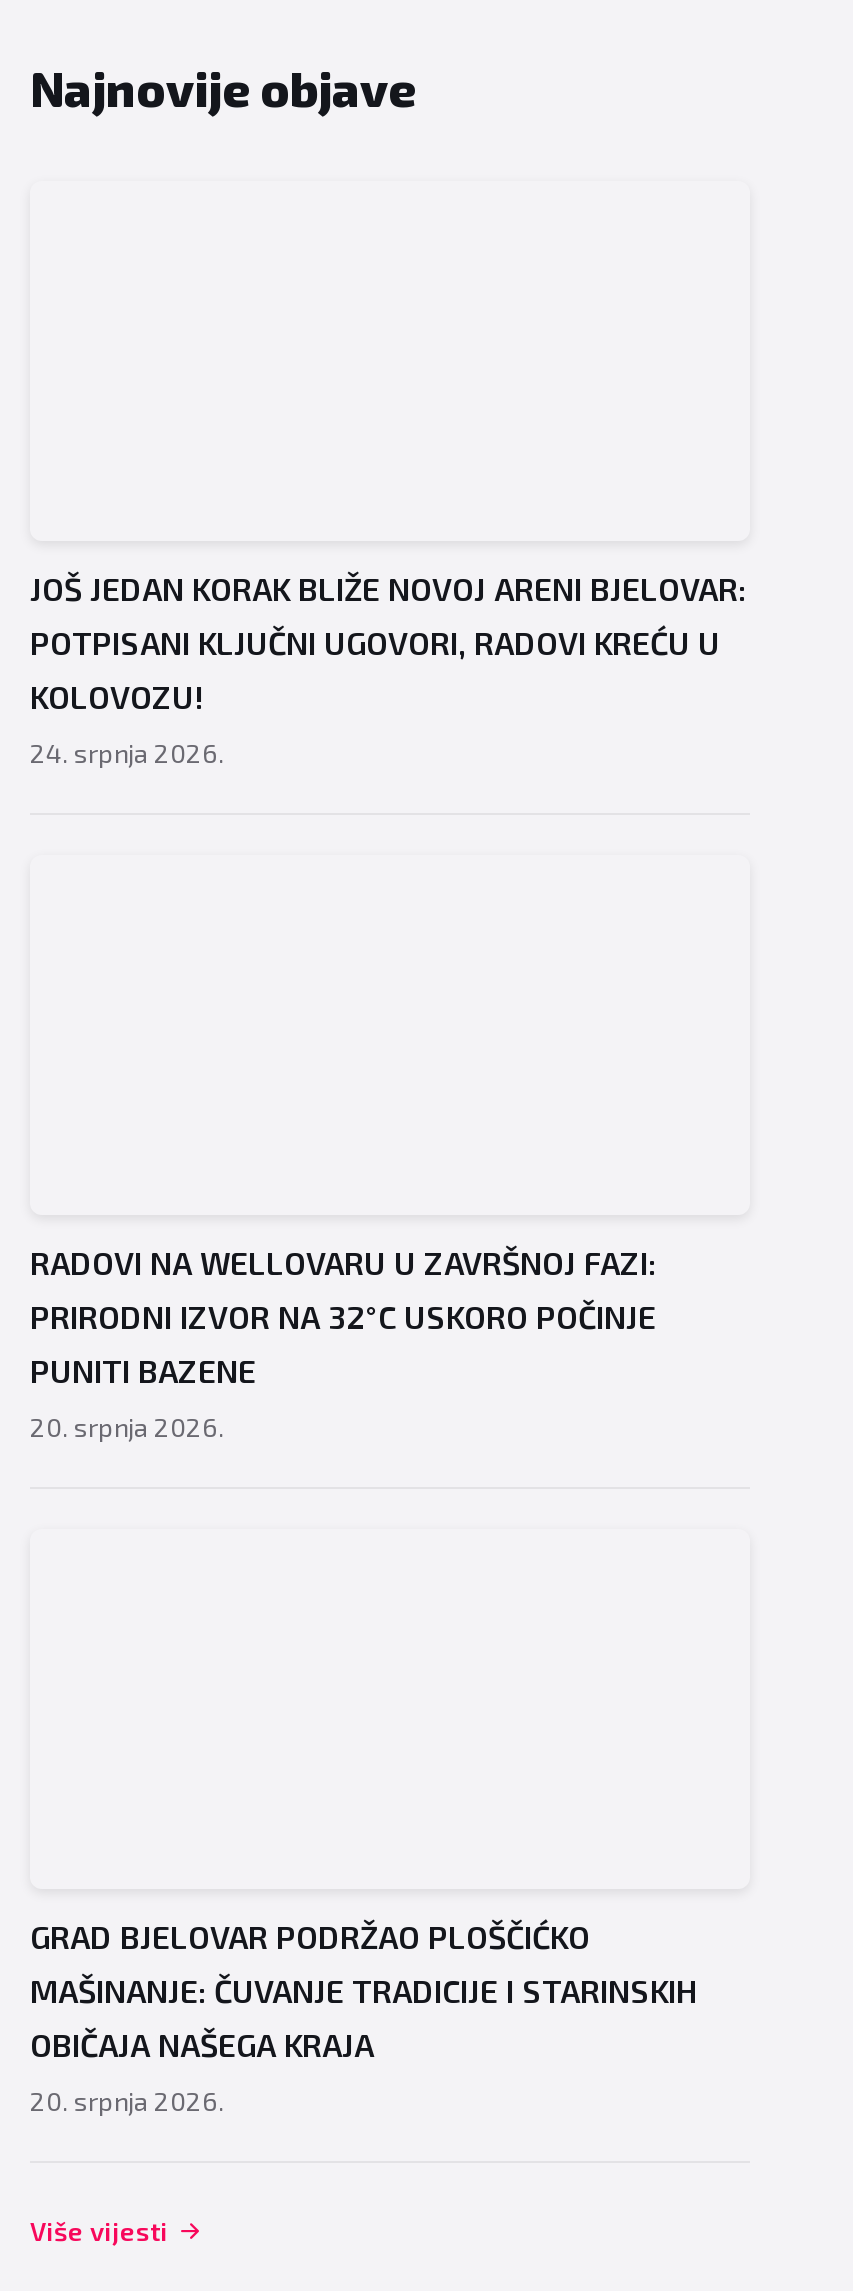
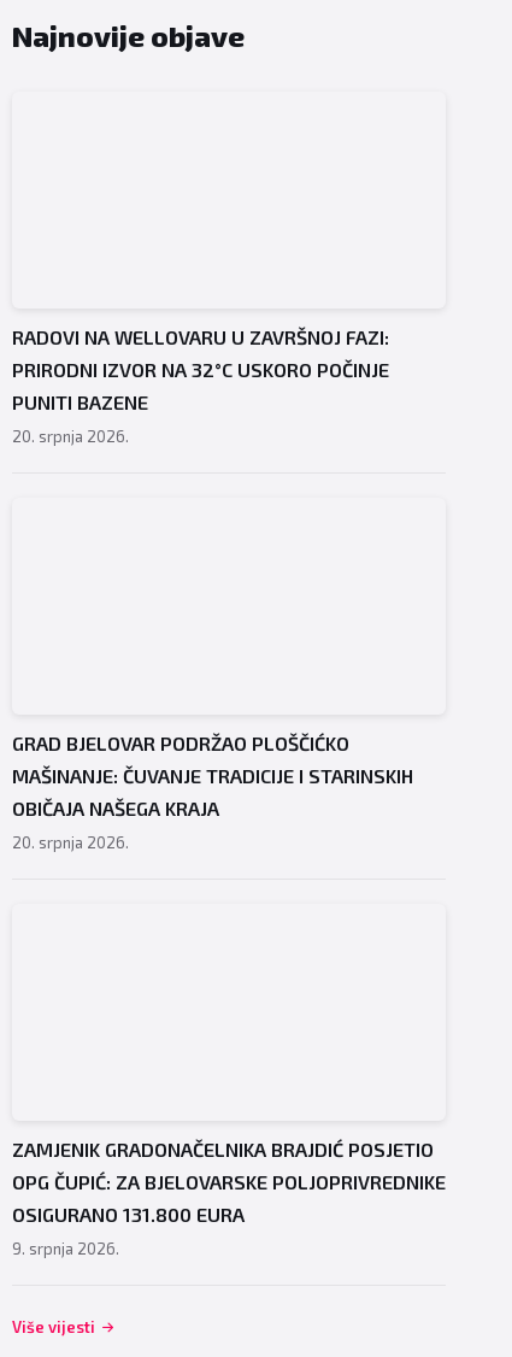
- JOŠ JEDAN KORAK BLIŽE NOVOJ ARENI BJELOVAR:
- POTPISANI KLJUČNI UGOVORI, RADOVI KREĆU U
- KOLOVOZU!
- 24. srpnja 2026.

moved up: RADOVI NA WELLOVARU U ZAVRŠNOJ FAZI: | PRIRODNI IZVOR NA 32°C USKORO POČINJE | PUNITI BAZENE | 20. srpnja 2026. | GRAD BJELOVAR PODRŽAO PLOŠČIĆKO | MAŠINANJE: ČUVANJE TRADICIJE I STARINSKIH | OBIČAJA NAŠEGA KRAJA | 20. srpnja 2026.

+ ZAMJENIK GRADONAČELNIKA BRAJDIĆ POSJETIO
+ OPG ČUPIĆ: ZA BJELOVARSKE POLJOPRIVREDNIKE
+ OSIGURANO 131.800 EURA
+ 9. srpnja 2026.
